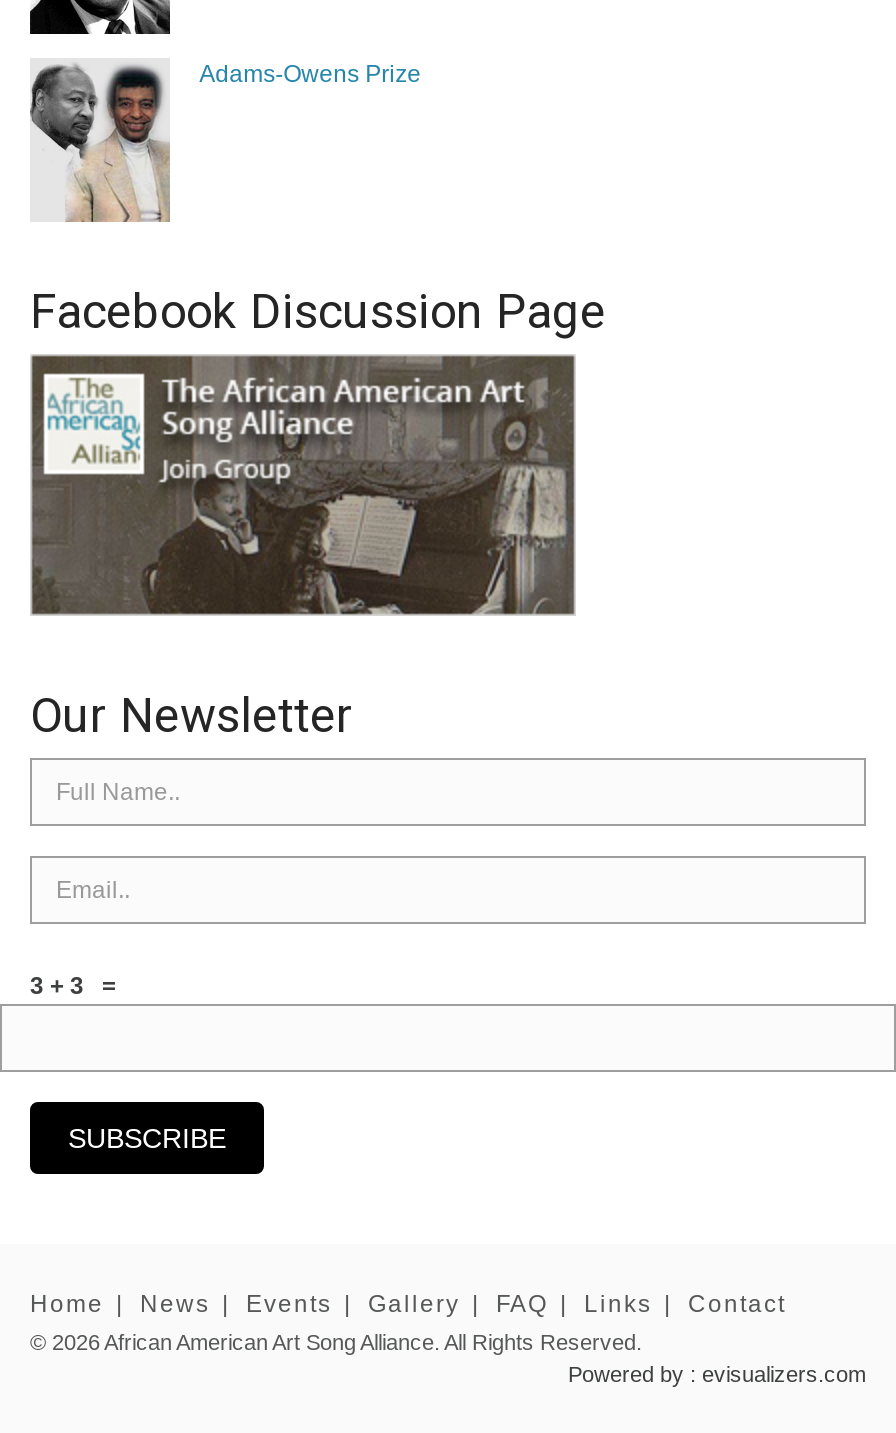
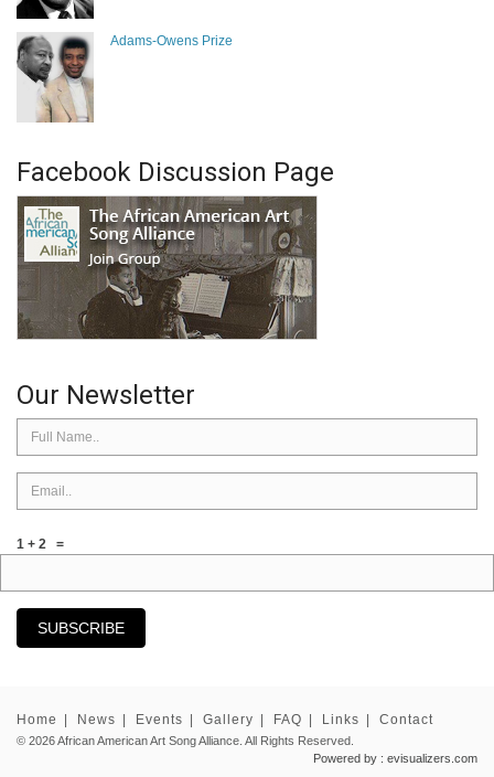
- 3 + 3 =
+ 1 + 2 =
